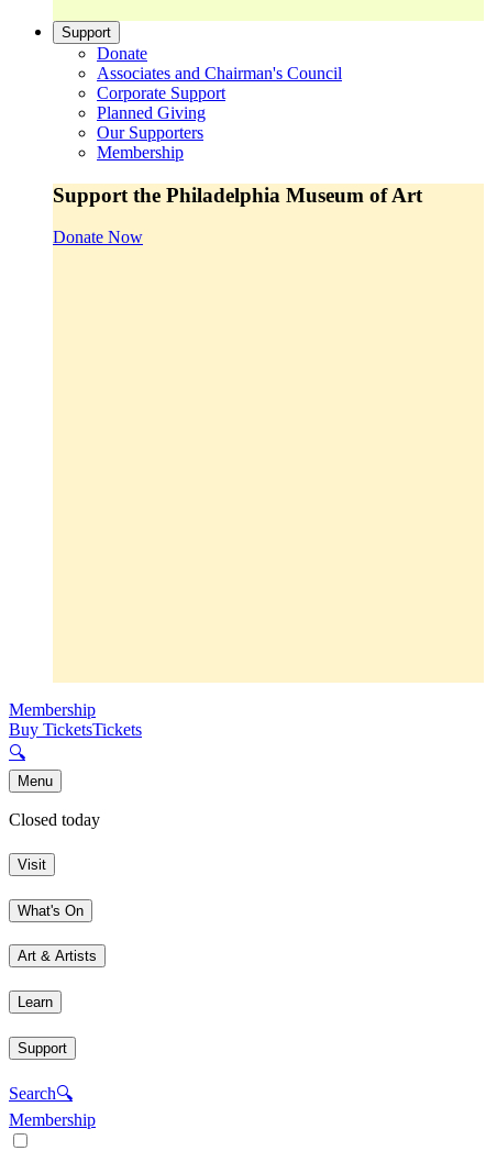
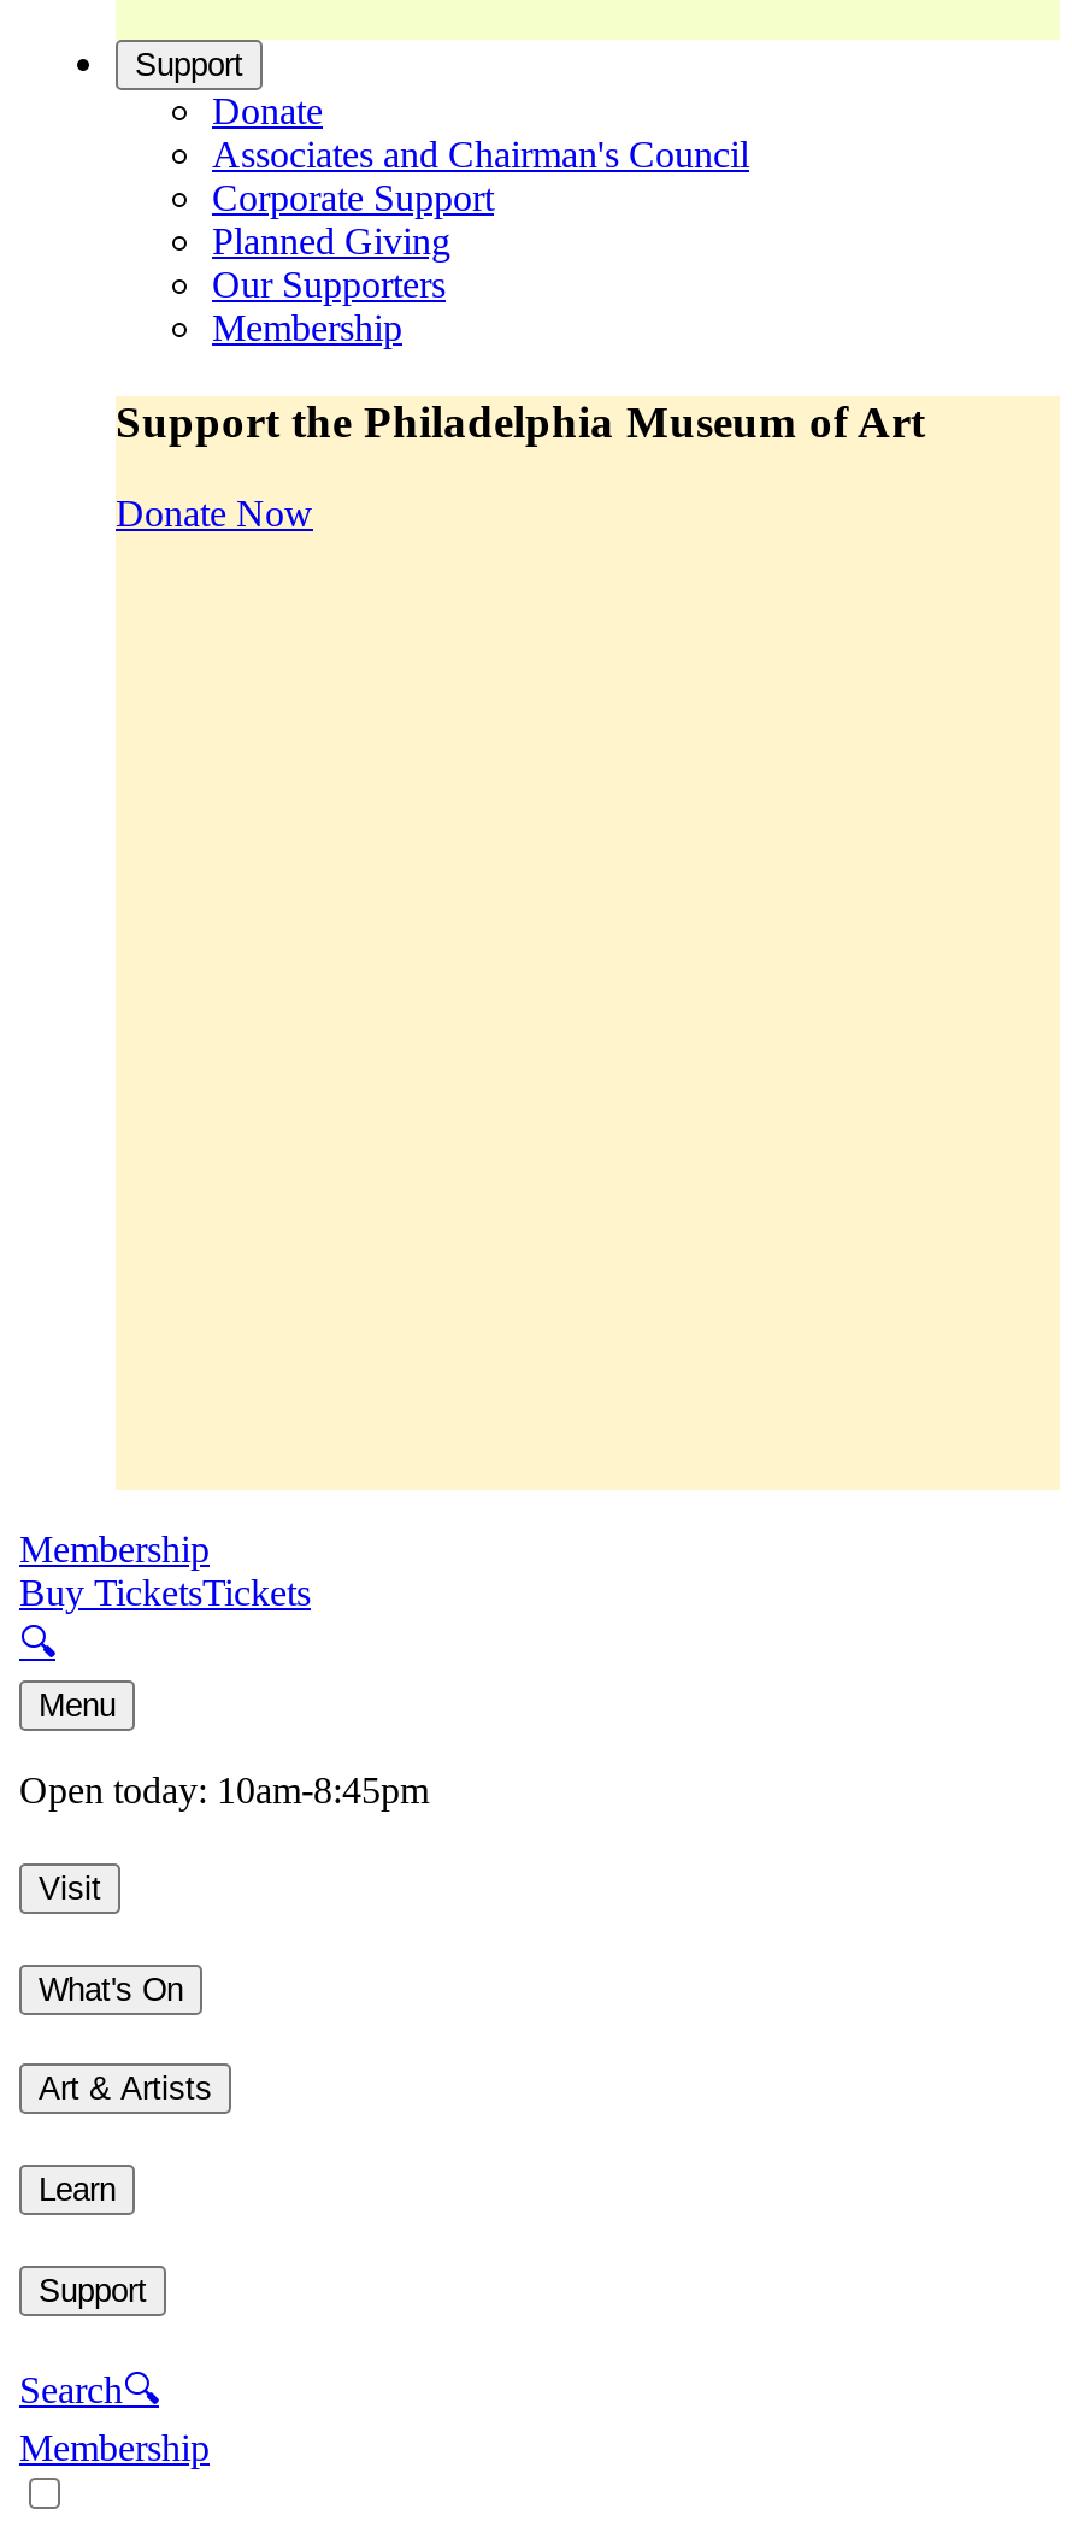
- Closed today
+ Open today: 10am-8:45pm
